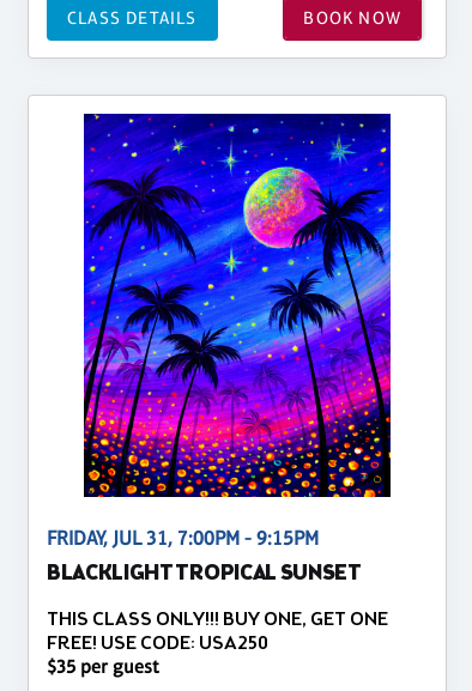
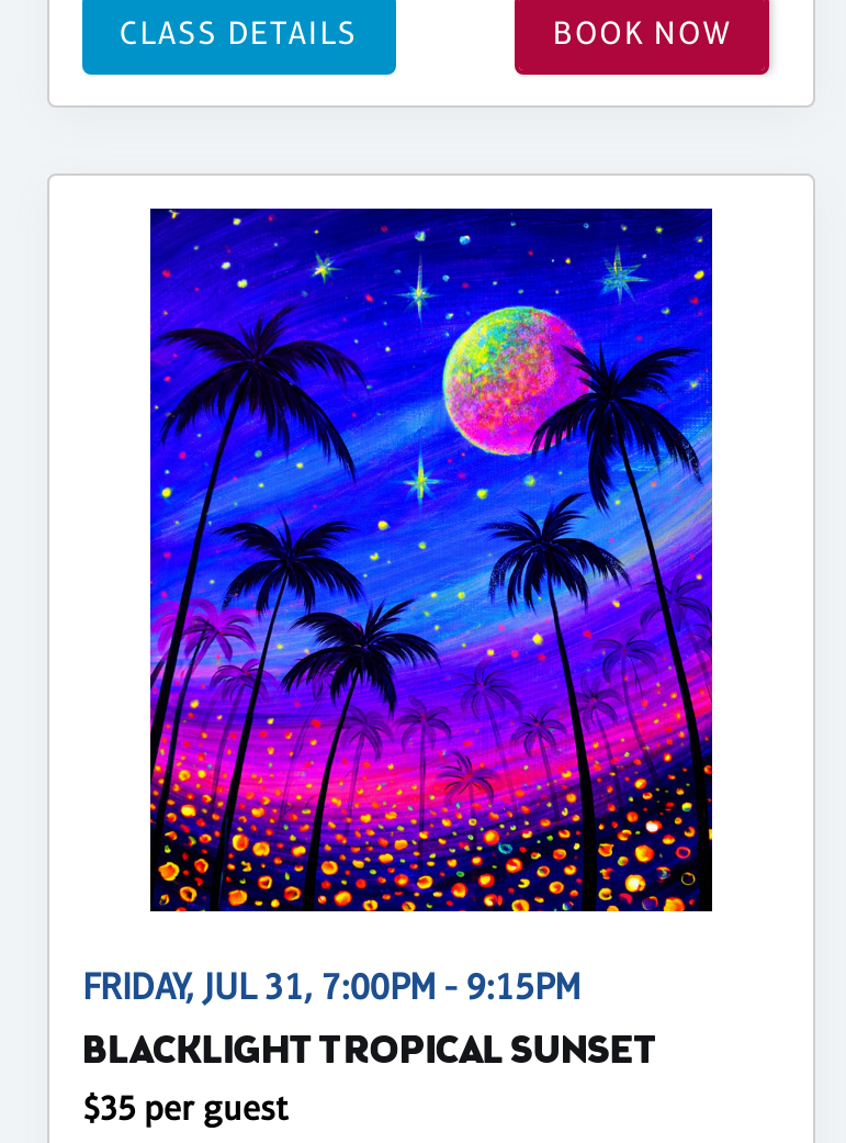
- THIS CLASS ONLY!!! BUY ONE, GET ONE
- FREE! USE CODE: USA250
